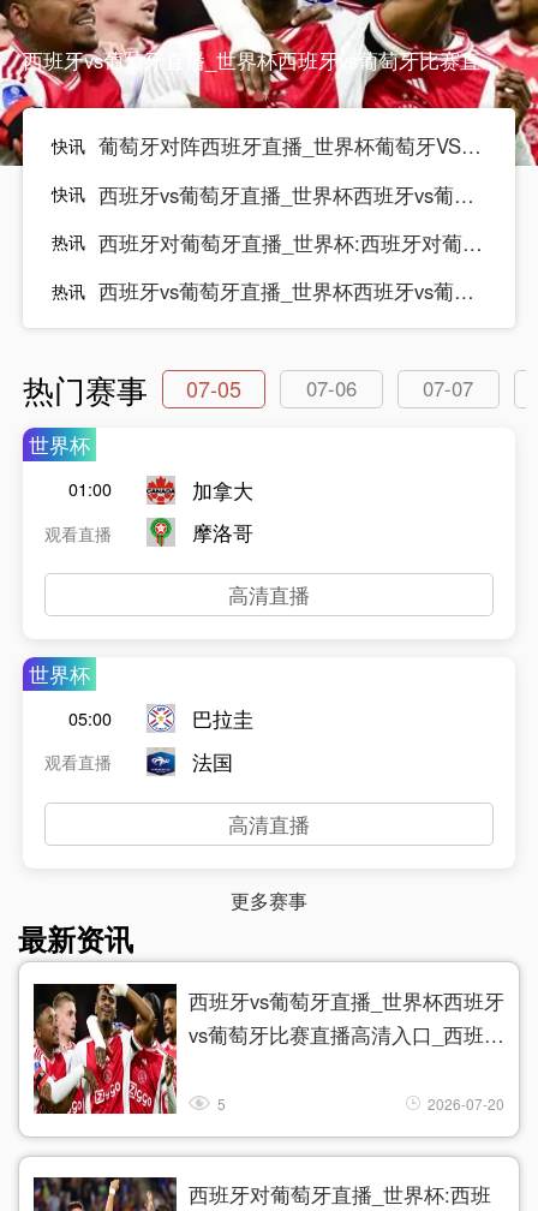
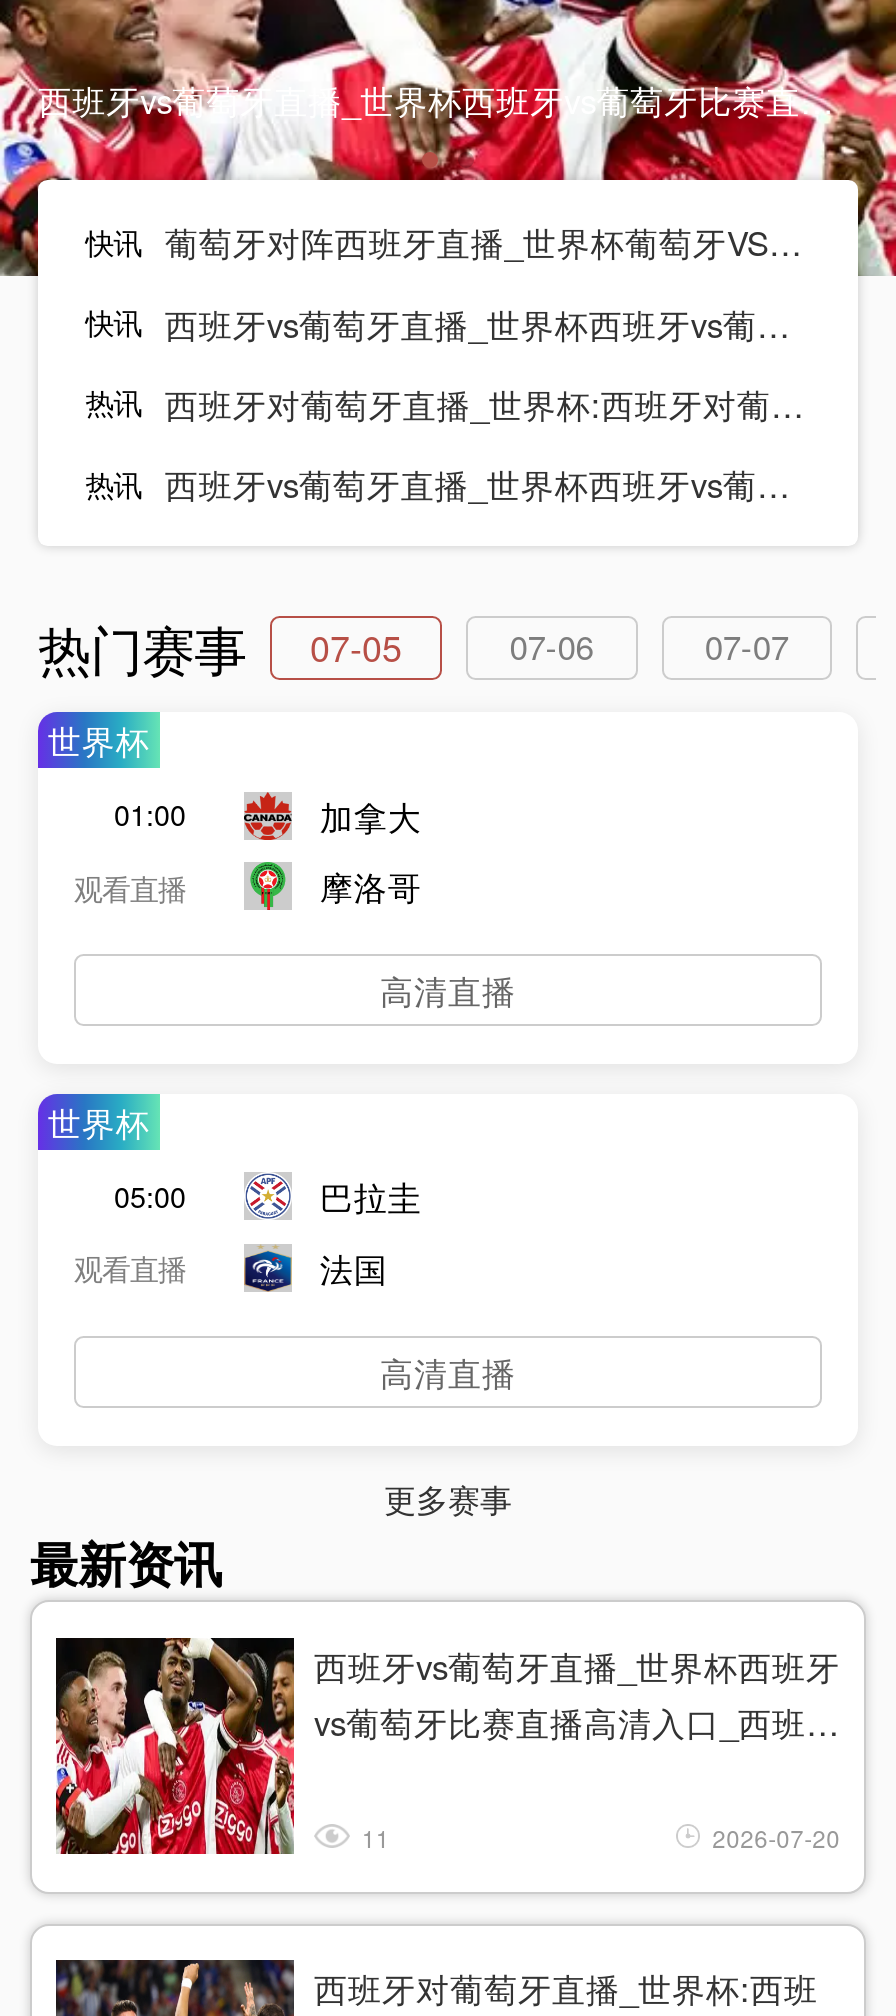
- 5
+ 11
